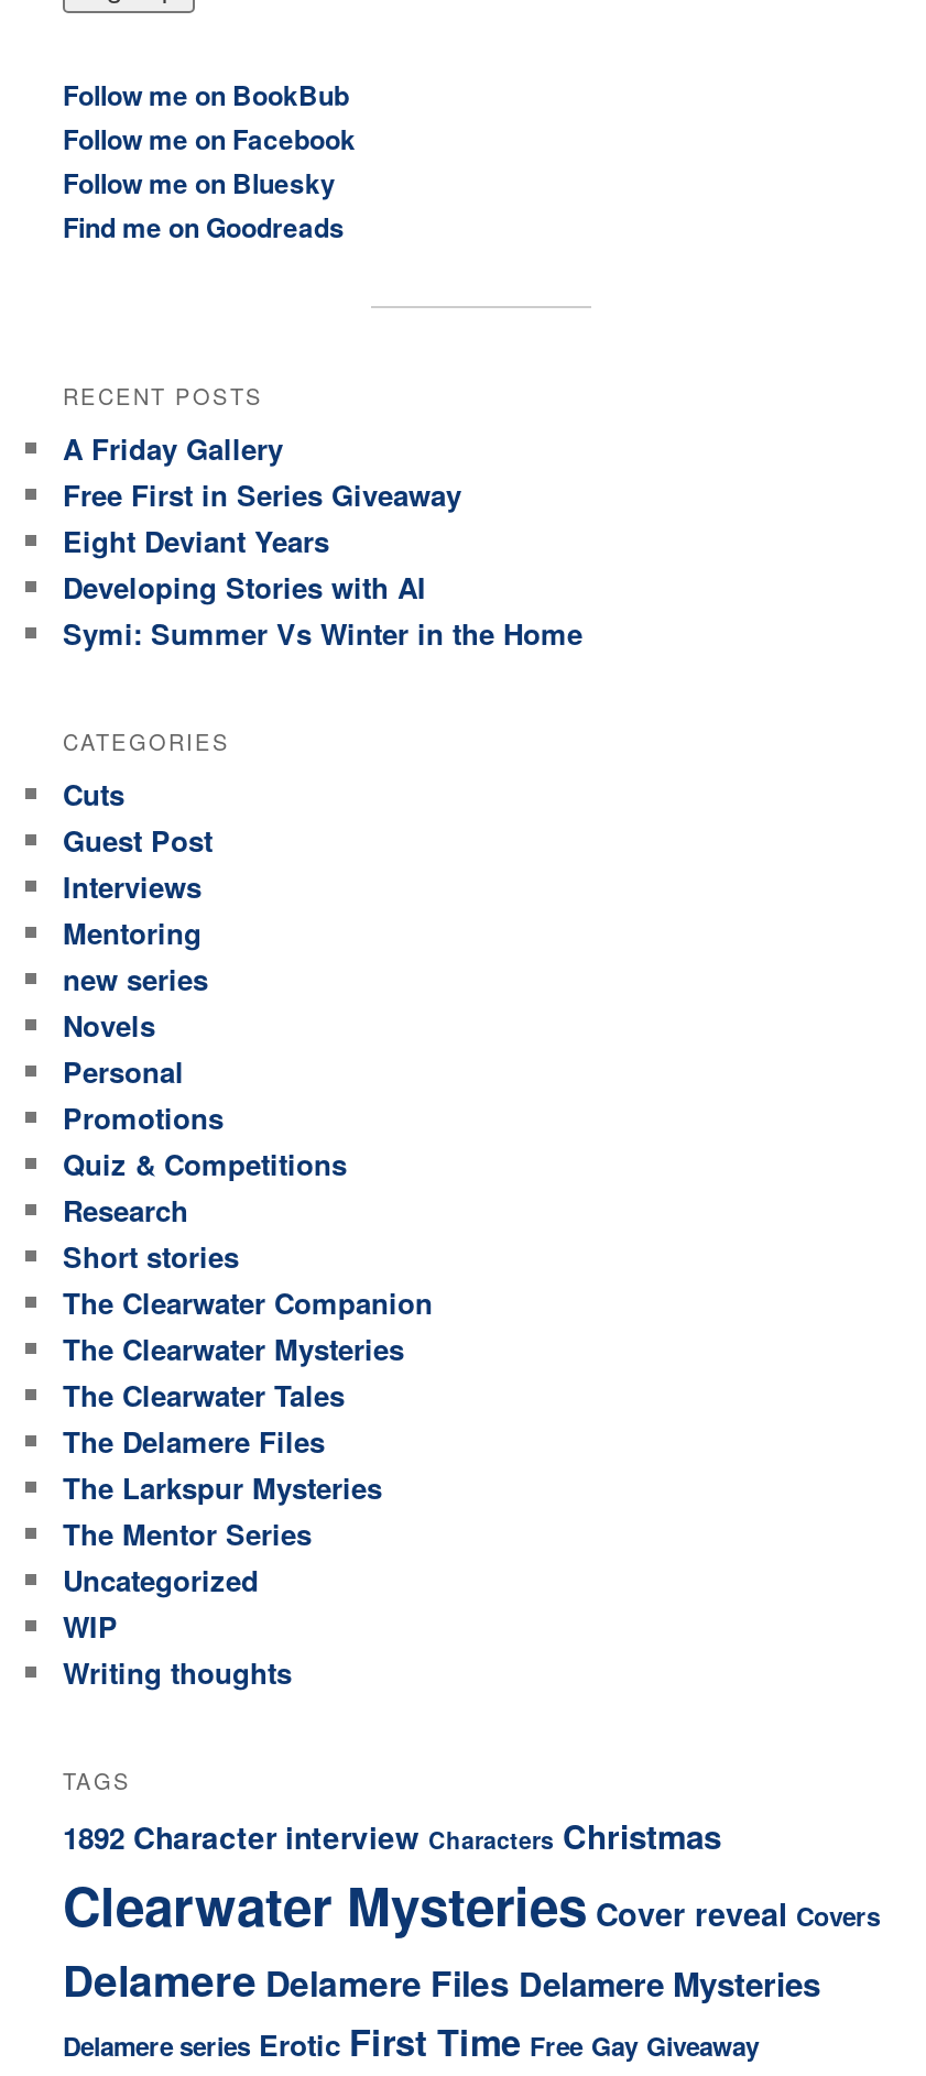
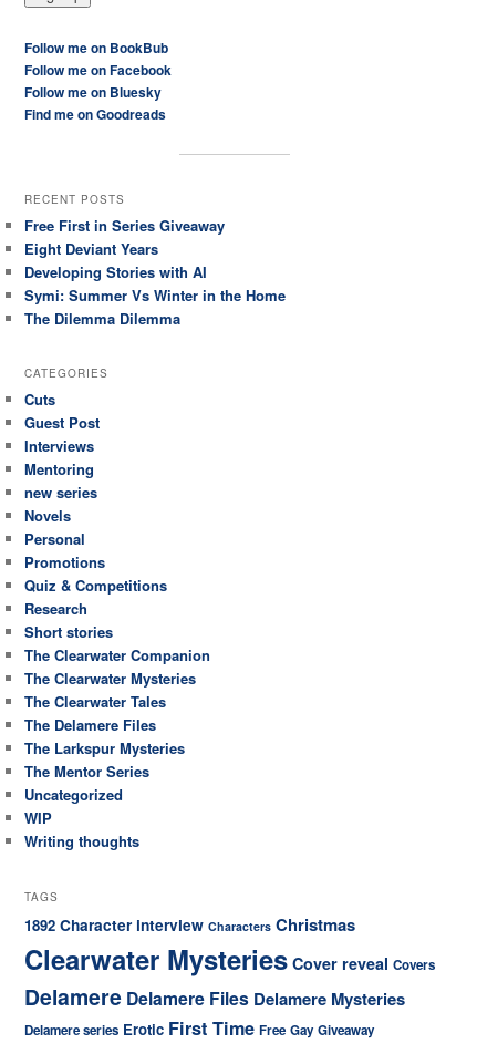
- A Friday Gallery

moved up: Free First in Series Giveaway | Eight Deviant Years | Developing Stories with AI | Symi: Summer Vs Winter in the Home

+ The Dilemma Dilemma
